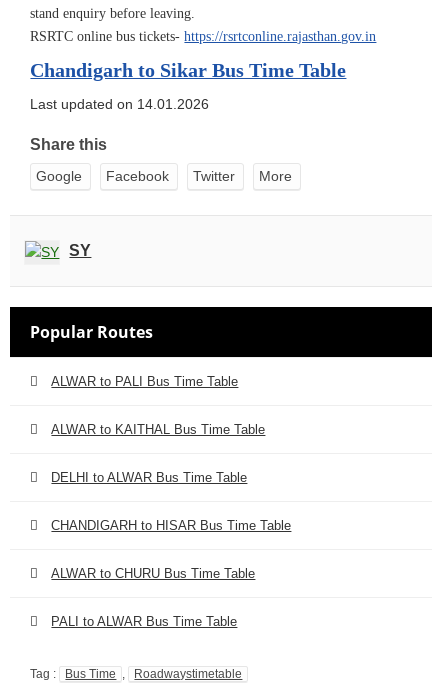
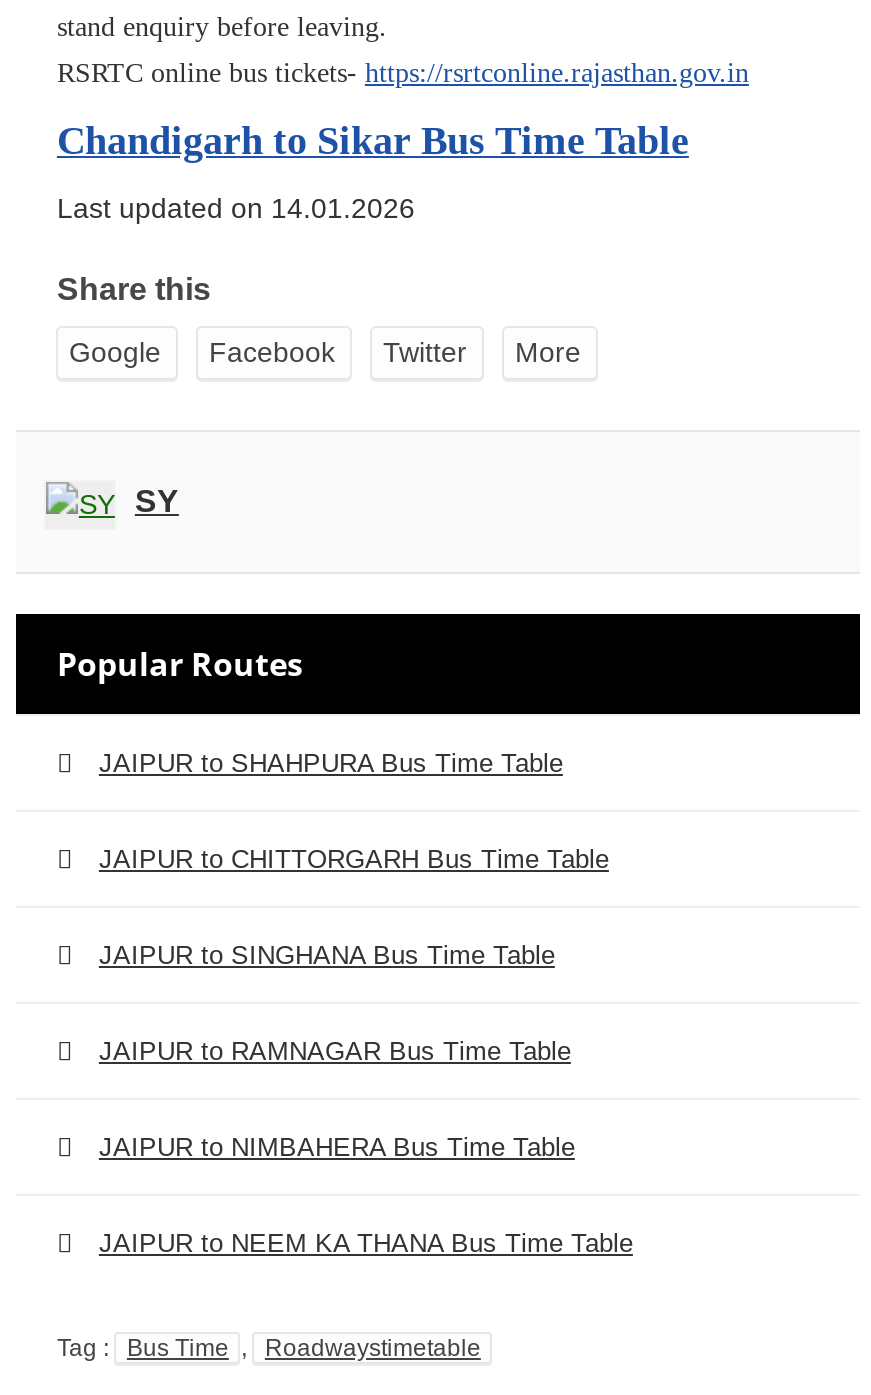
- ALWAR to PALI Bus Time Table
+ JAIPUR to SHAHPURA Bus Time Table

- ALWAR to KAITHAL Bus Time Table
+ JAIPUR to CHITTORGARH Bus Time Table

- DELHI to ALWAR Bus Time Table
+ JAIPUR to SINGHANA Bus Time Table

- CHANDIGARH to HISAR Bus Time Table
+ JAIPUR to RAMNAGAR Bus Time Table

- ALWAR to CHURU Bus Time Table
+ JAIPUR to NIMBAHERA Bus Time Table

- PALI to ALWAR Bus Time Table
+ JAIPUR to NEEM KA THANA Bus Time Table
